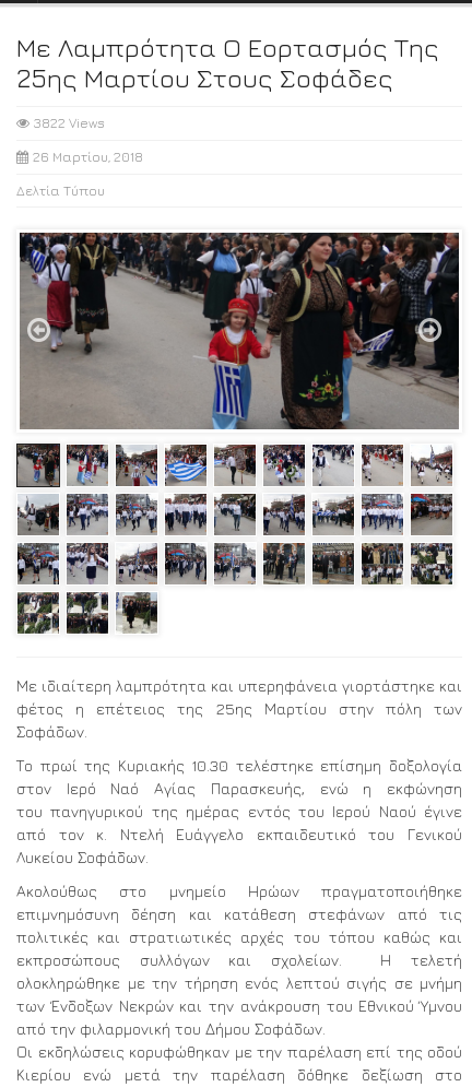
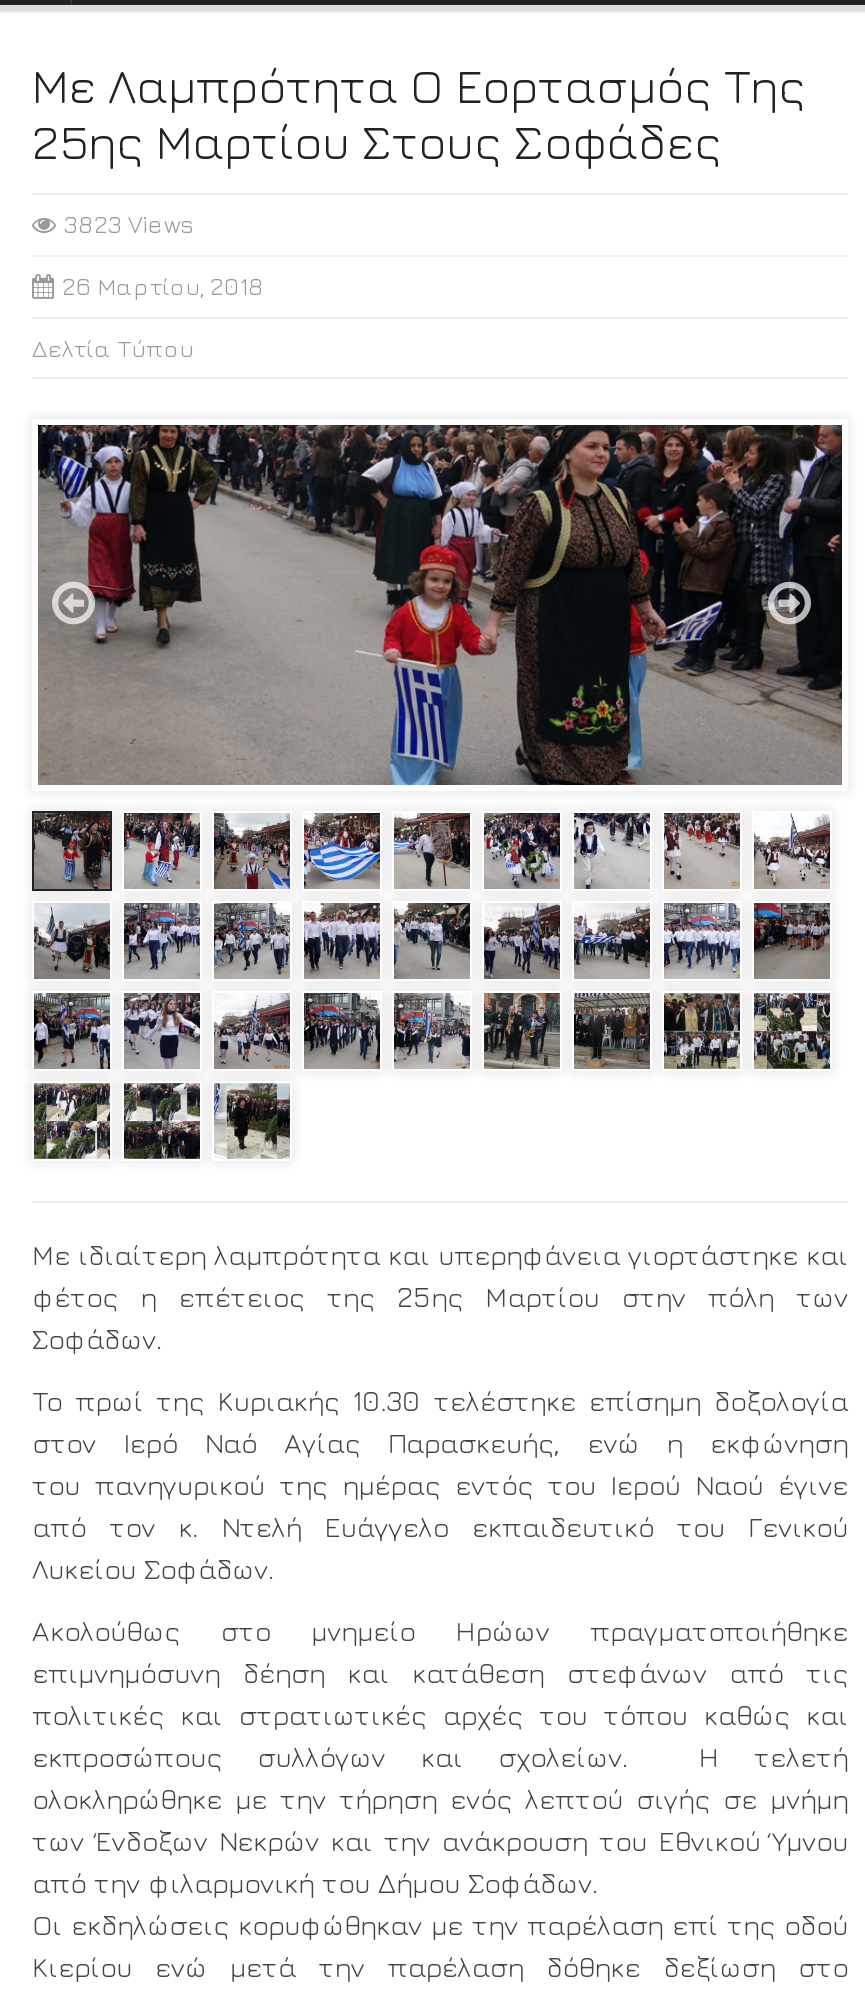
- 3822 Views
+ 3823 Views
